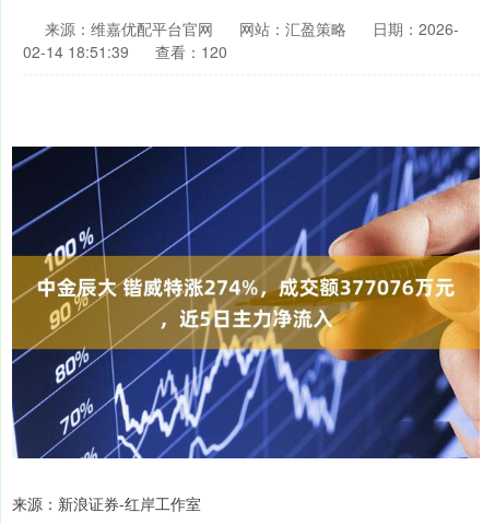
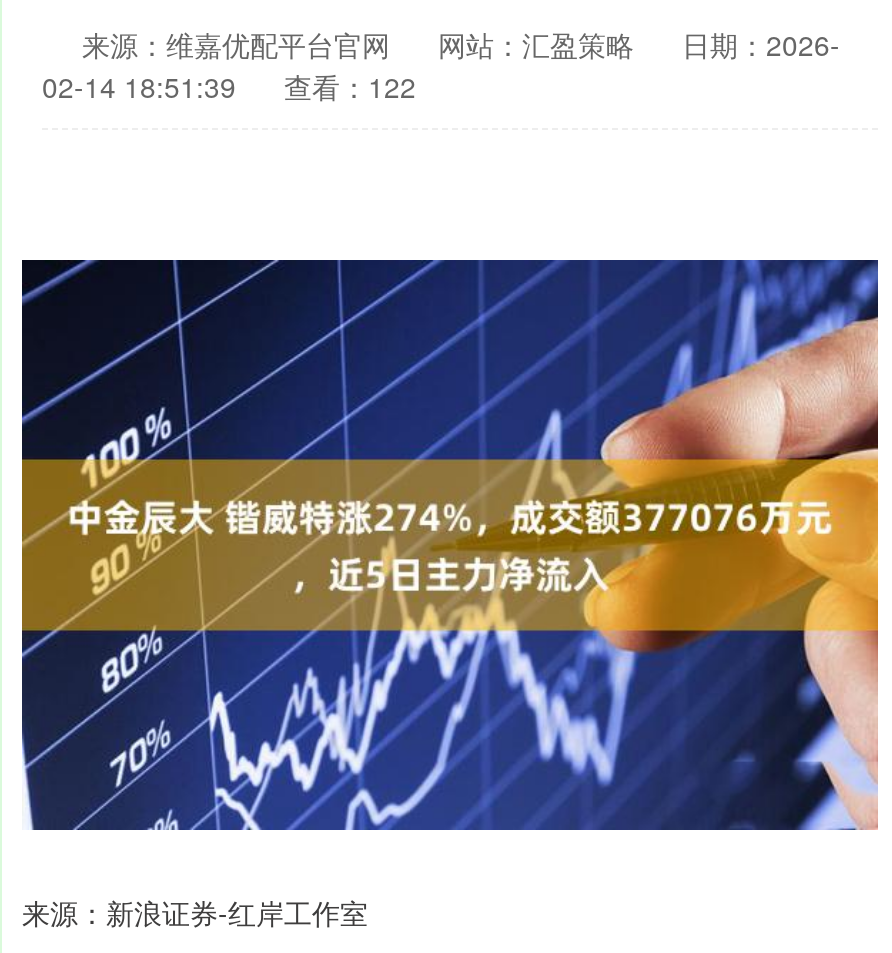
- 02-14 18:51:39 查看：120
+ 02-14 18:51:39 查看：122
